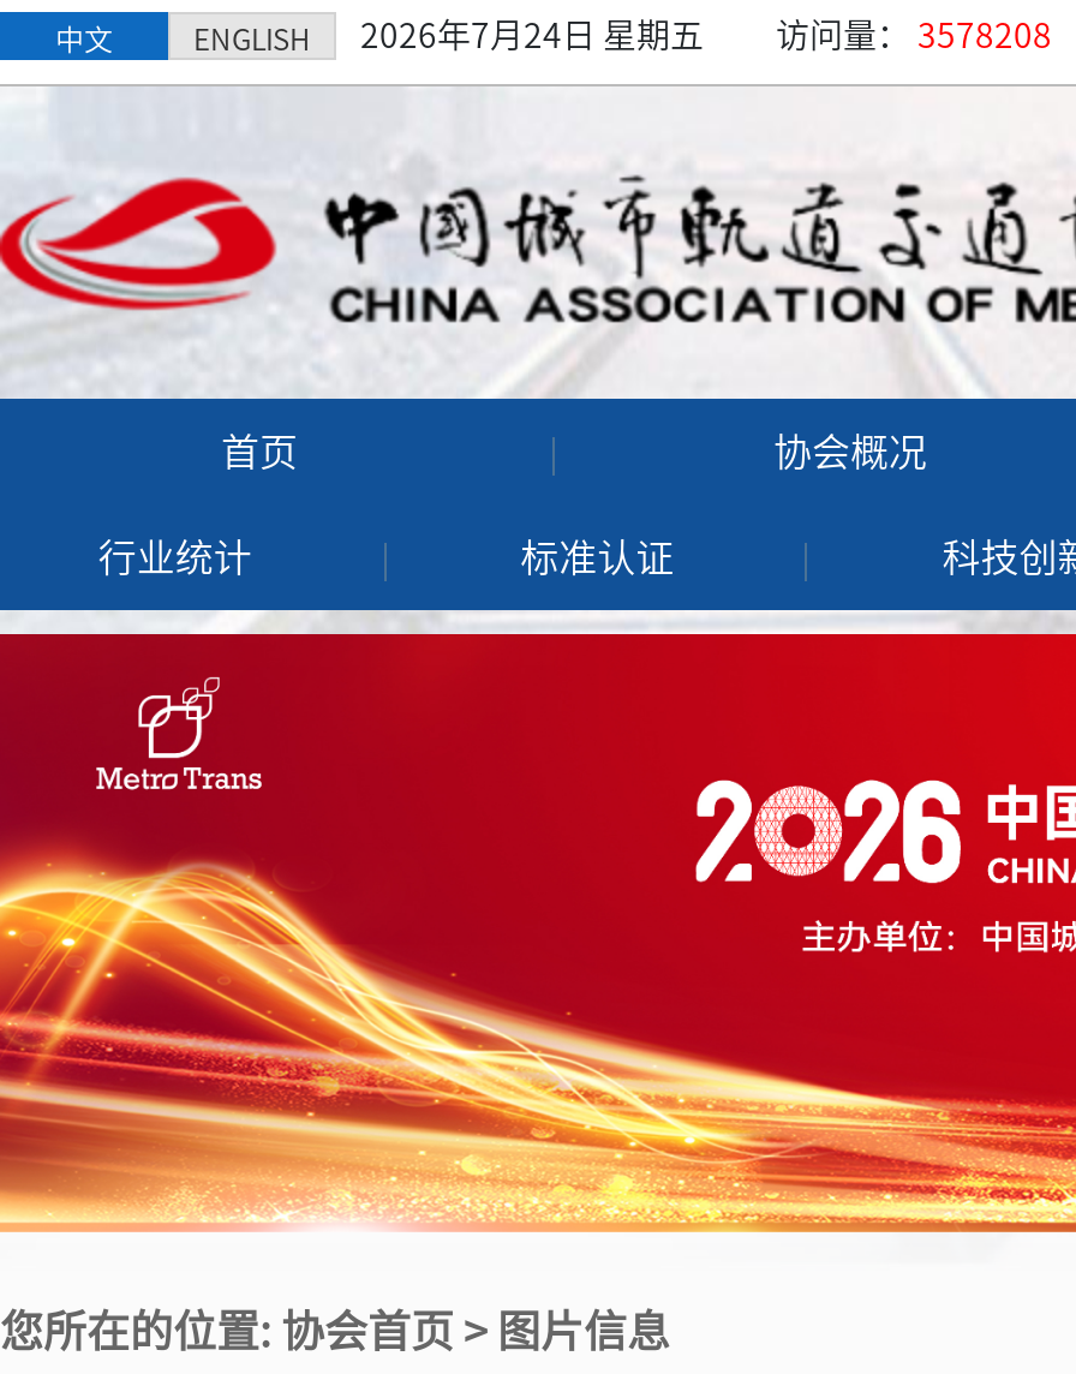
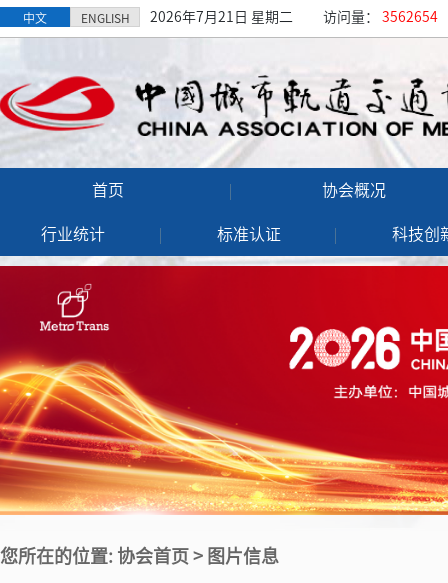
- 2026年7月24日 星期五
+ 2026年7月21日 星期二

- 访问量：3578208
+ 访问量：3562654
